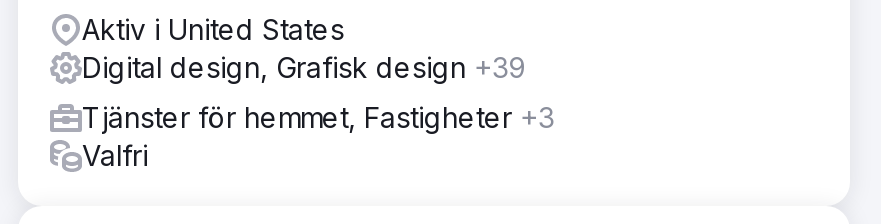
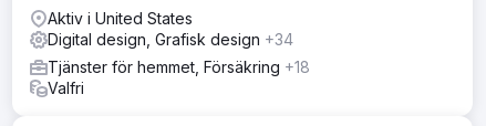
- Digital design, Grafisk design +39
+ Digital design, Grafisk design +34

- Tjänster för hemmet, Fastigheter +3
+ Tjänster för hemmet, Försäkring +18
